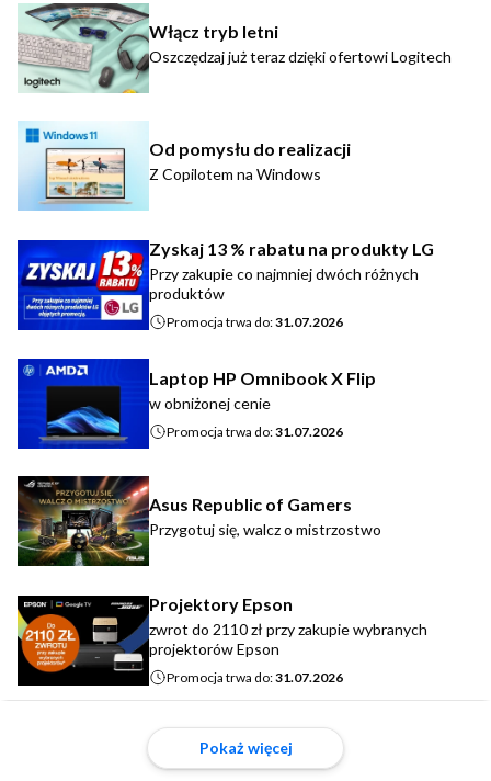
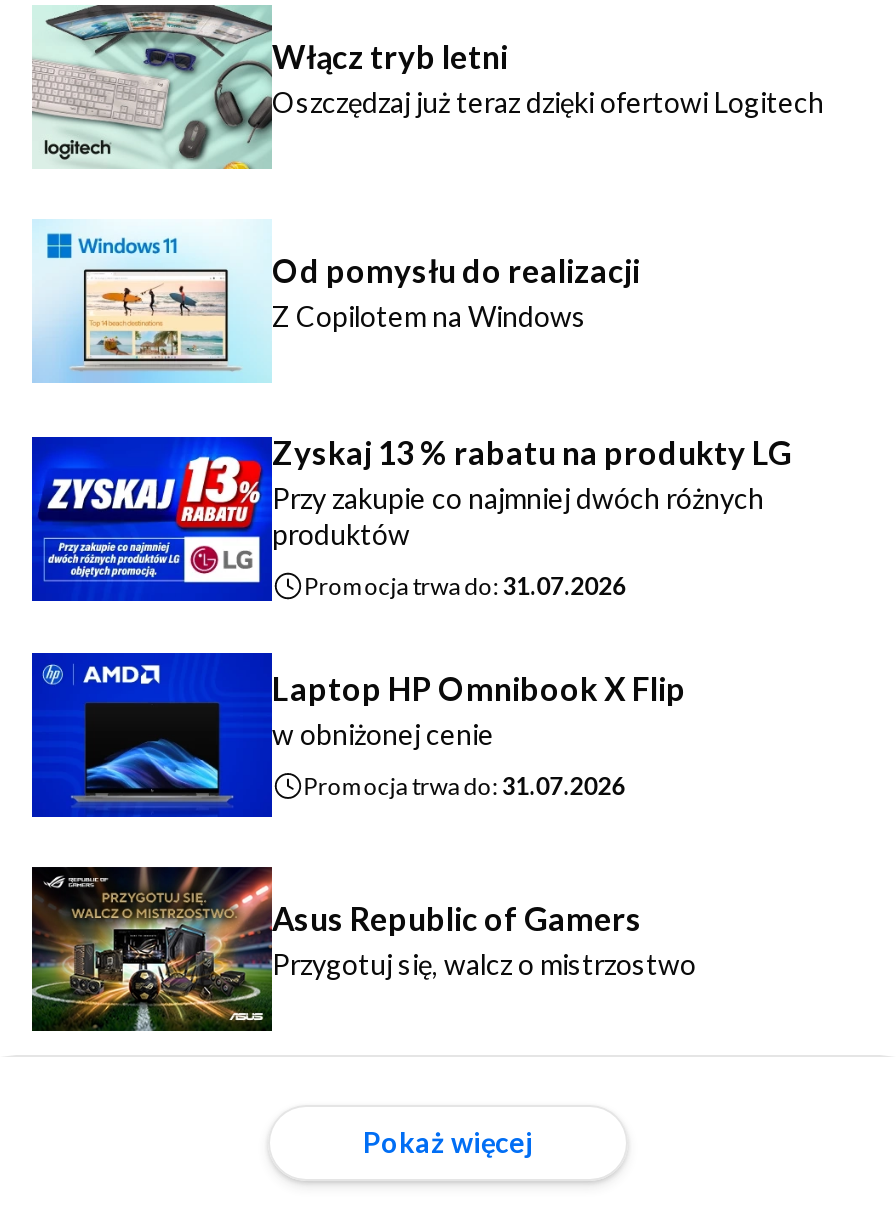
- [image]
- Projektory Epson
- zwrot do 2110 zł przy zakupie wybranych
- projektorów Epson
- Promocja trwa do: 31.07.2026
